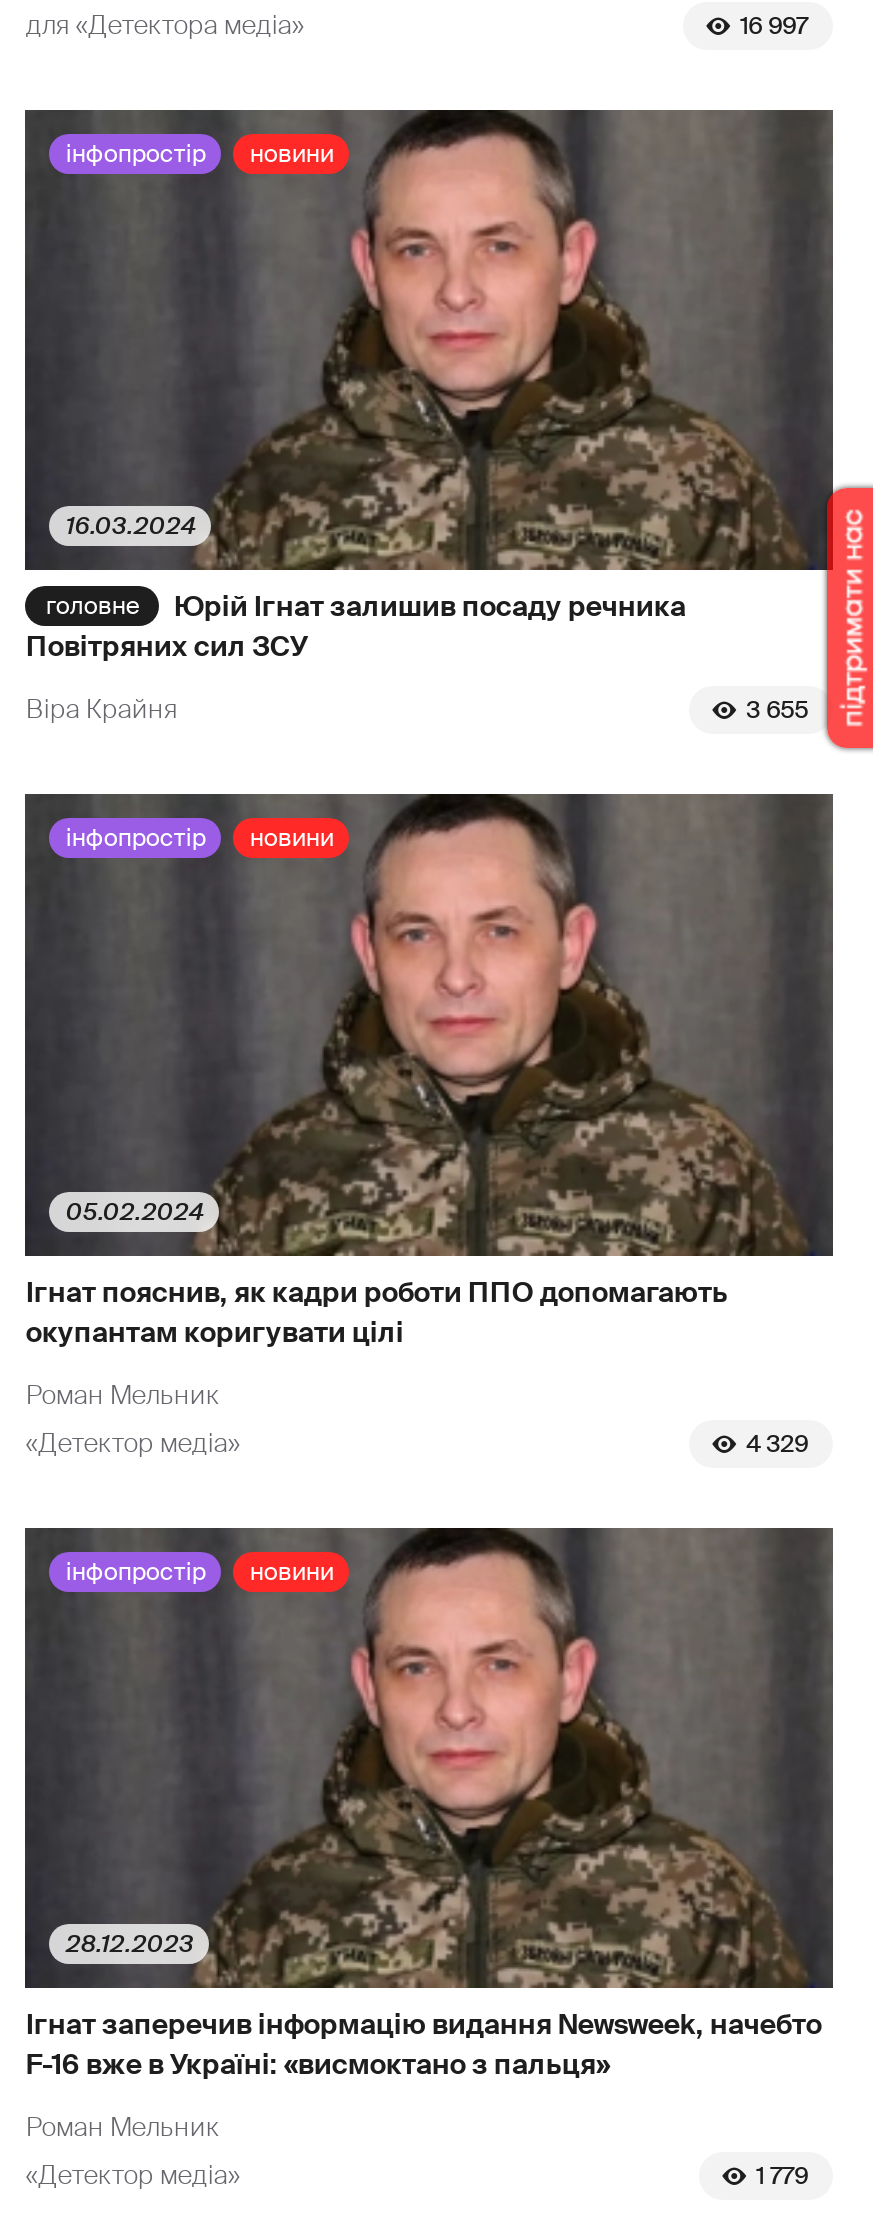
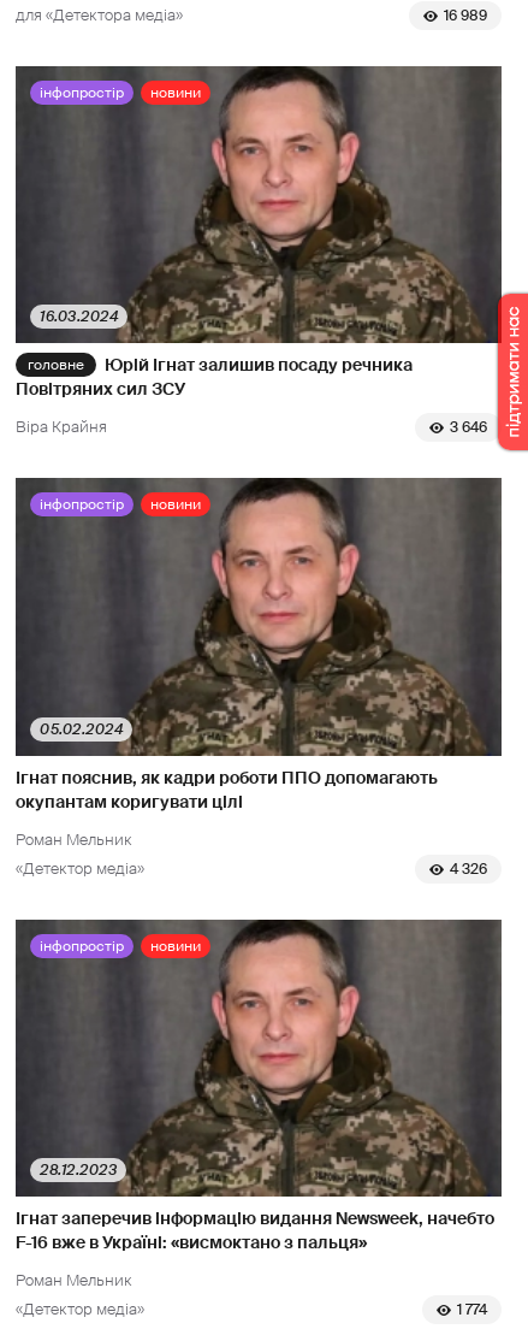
- 16 997
+ 16 989

- 3 655
+ 3 646

- 4 329
+ 4 326

- 1 779
+ 1 774
